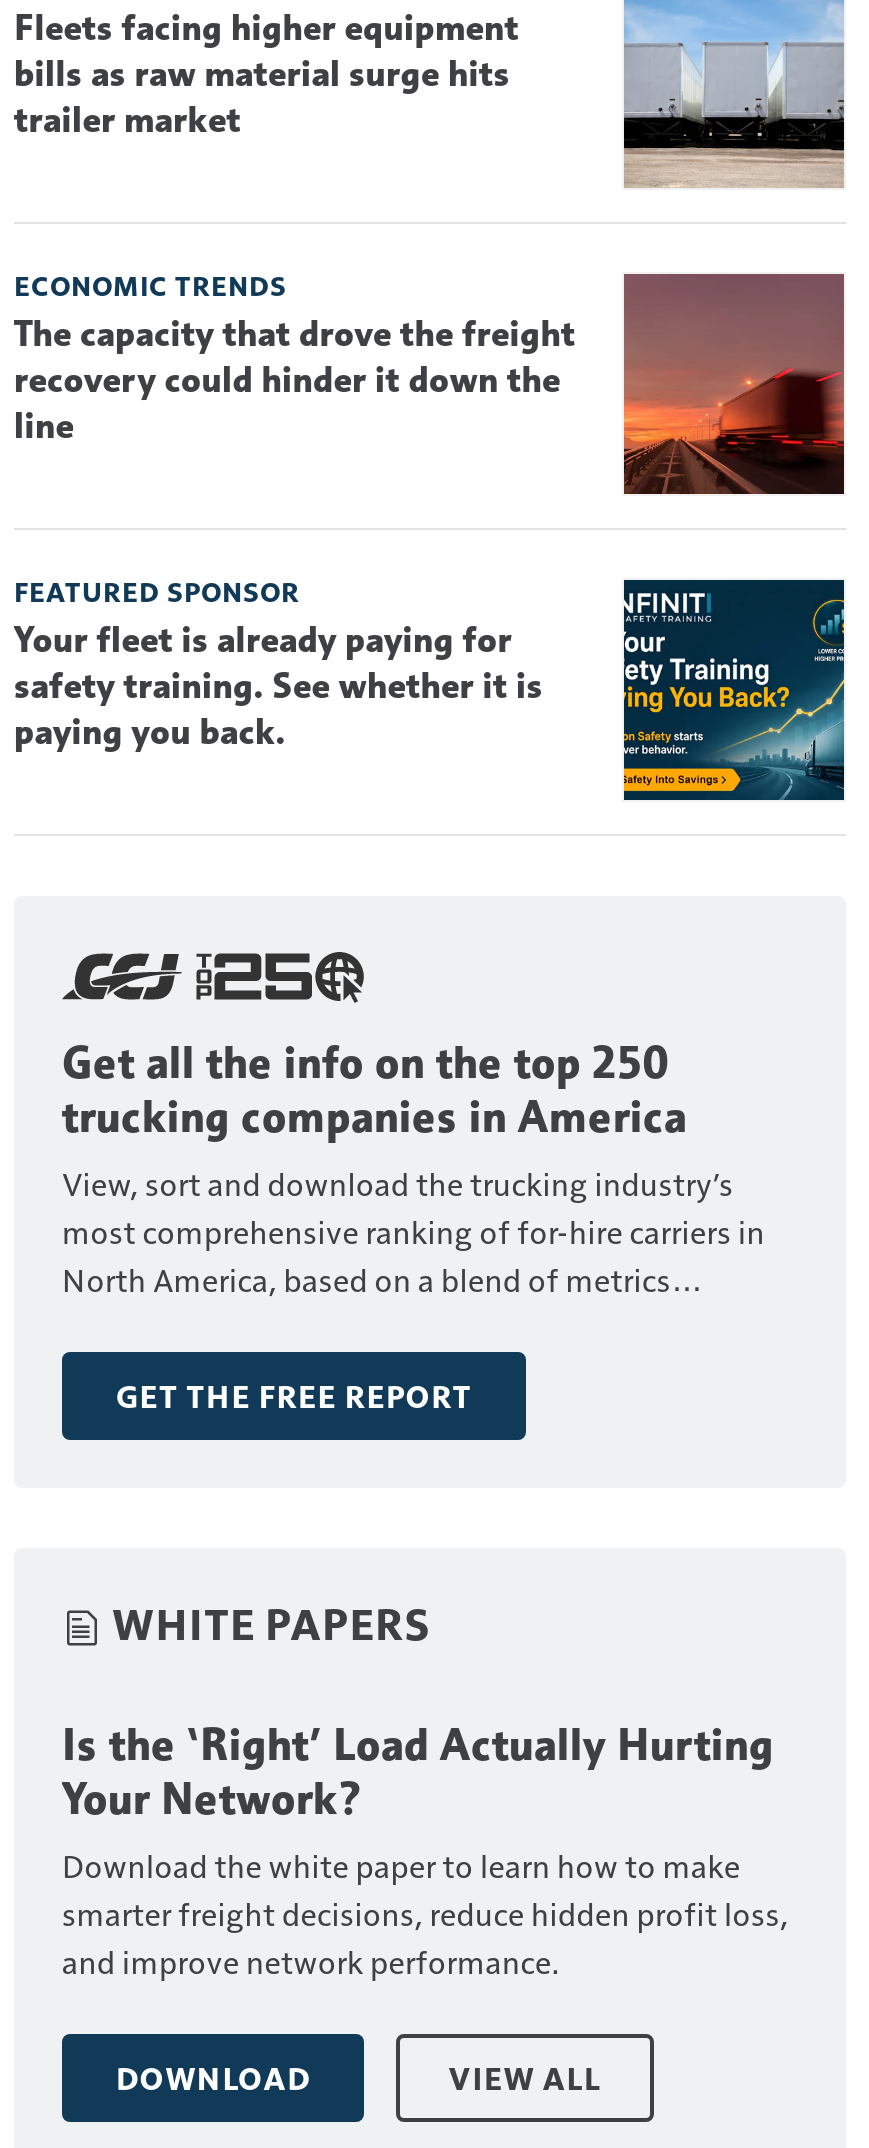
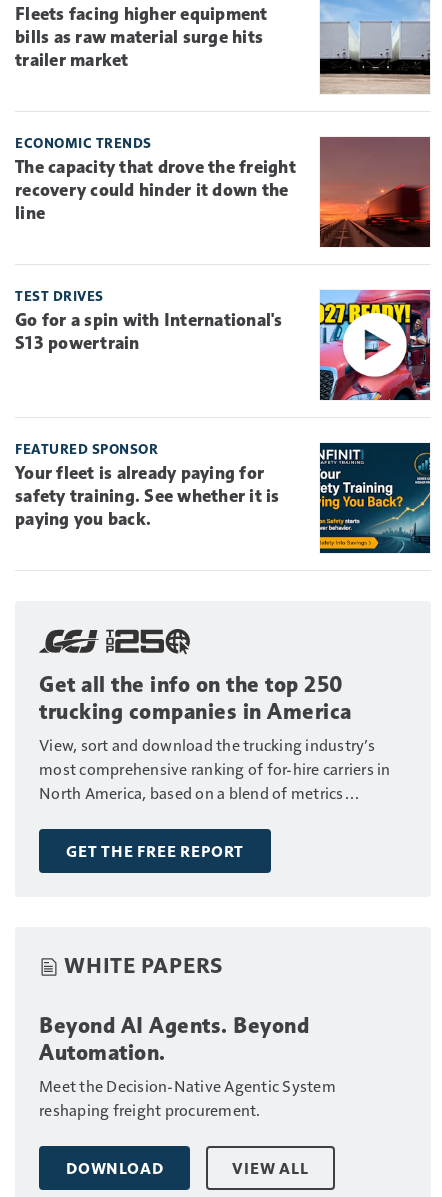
+ [image]
+ TEST DRIVES
+ Go for a spin with International's
+ S13 powertrain

moved down: [image] | FEATURED SPONSOR | Your fleet is already paying for | ... | GET THE FREE REPORT | WHITE PAPERS

- Is the ‘Right’ Load Actually Hurting
- Your Network?
- Download the white paper to learn how to make
- smarter freight decisions, reduce hidden profit loss,
- and improve network performance.
+ Beyond AI Agents. Beyond
+ Automation.
+ Meet the Decision-Native Agentic System
+ reshaping freight procurement.
